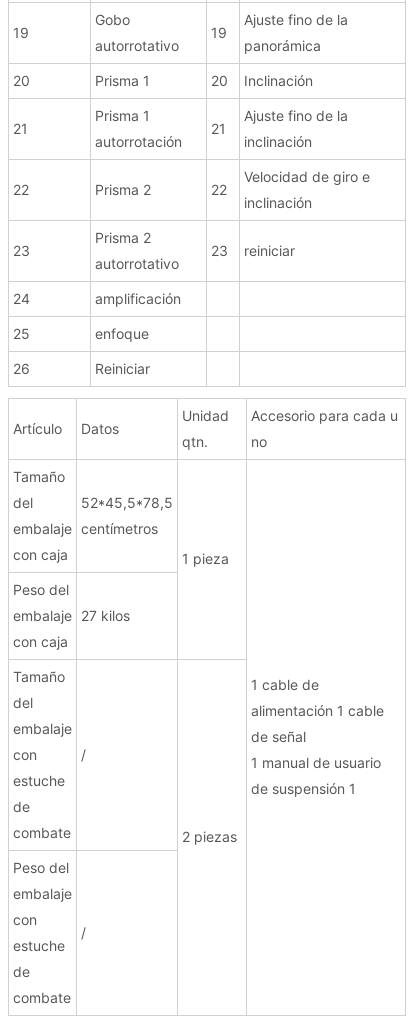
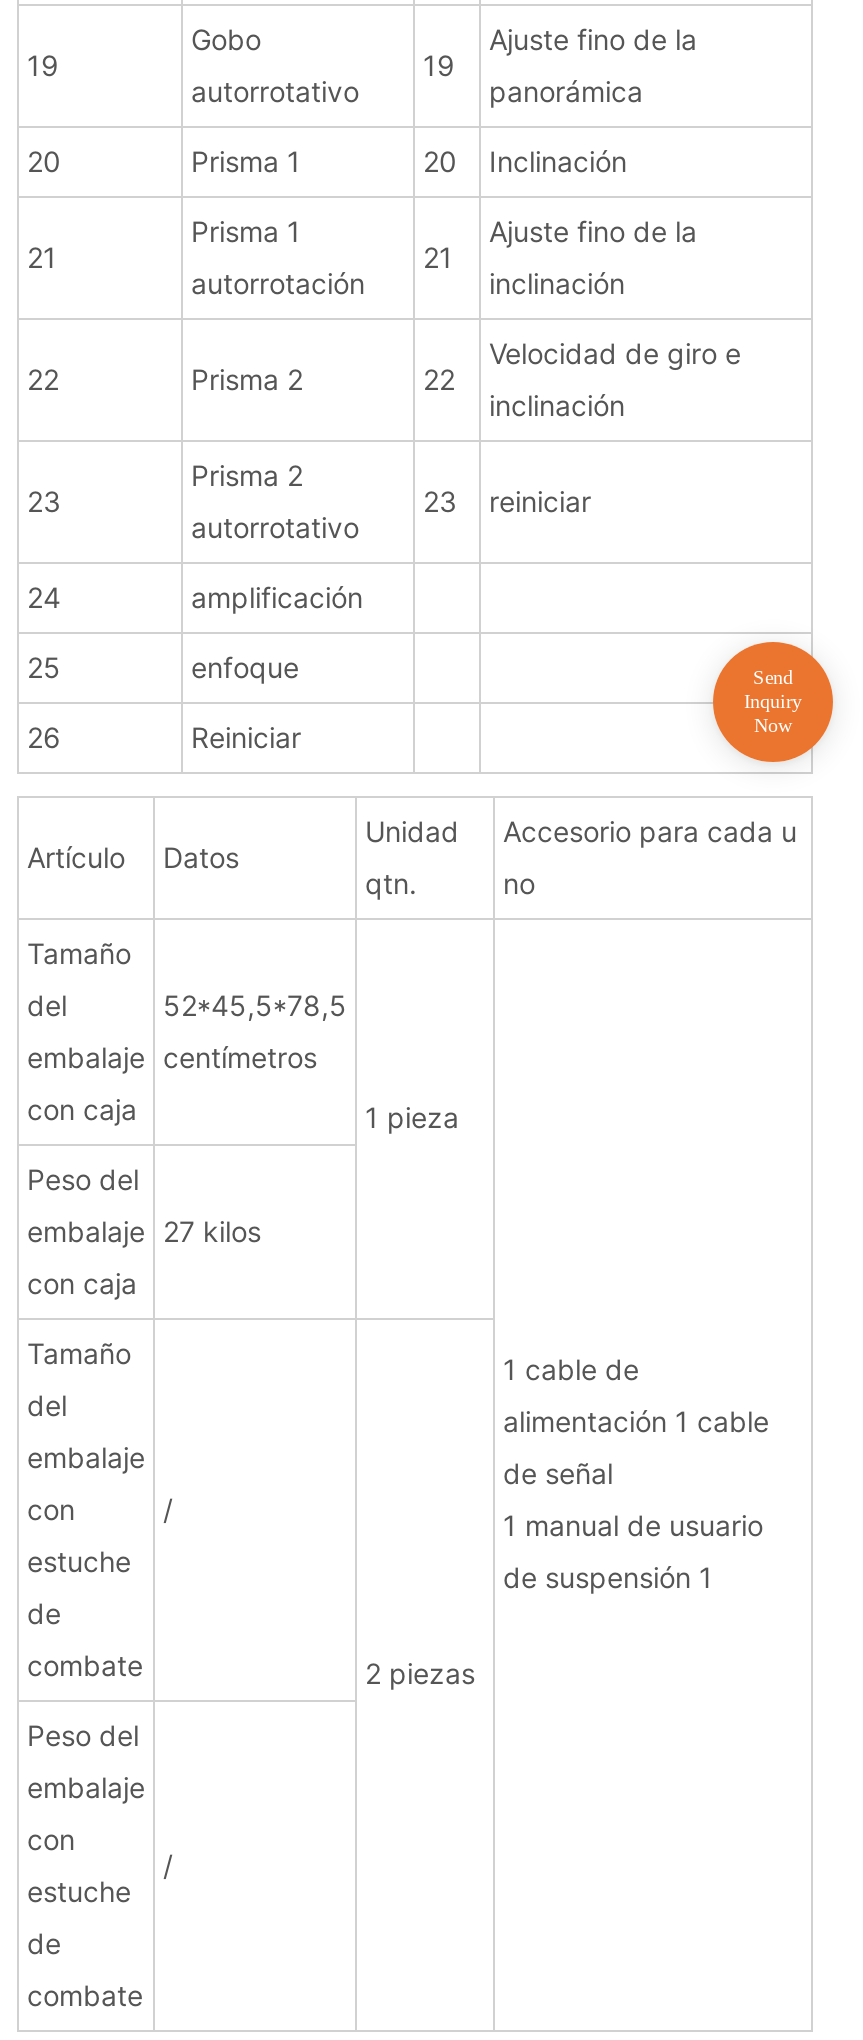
+ [image]
